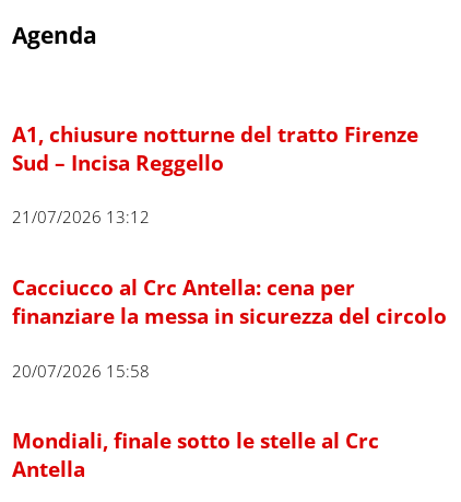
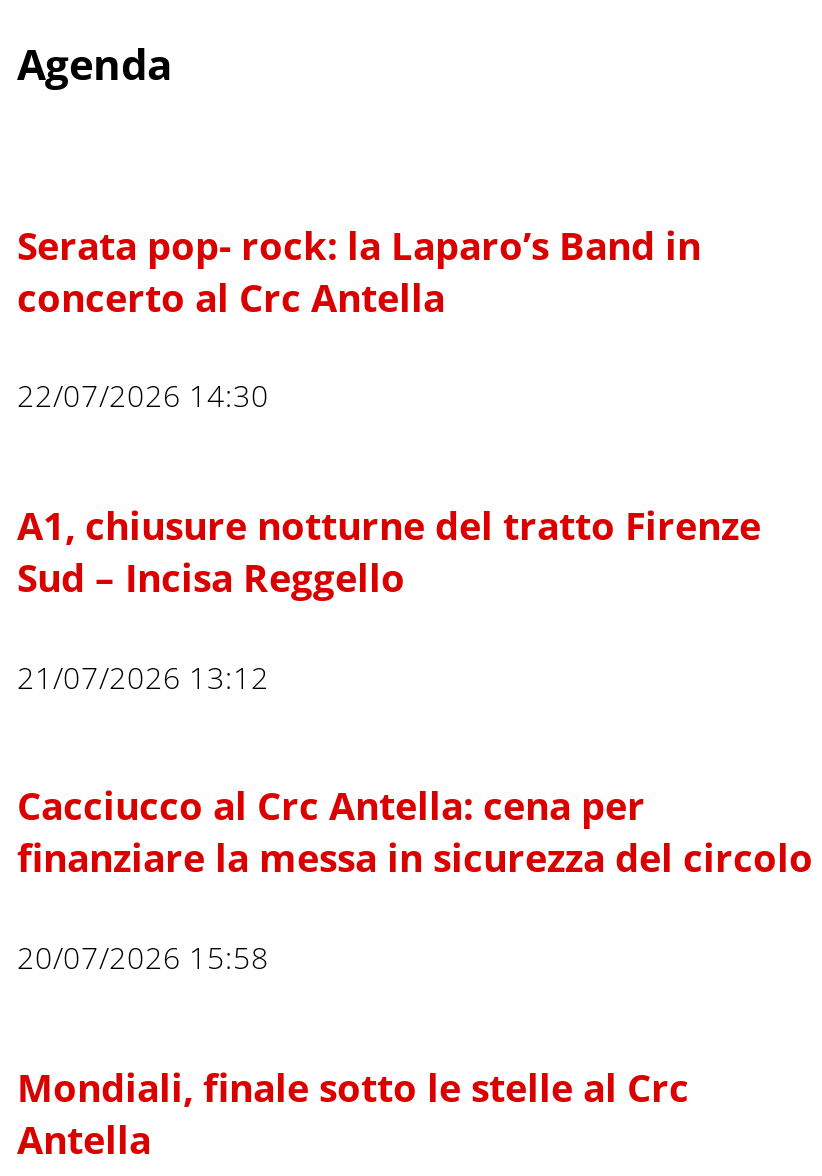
+ Serata pop- rock: la Laparo’s Band in
+ concerto al Crc Antella
+ 22/07/2026 14:30
